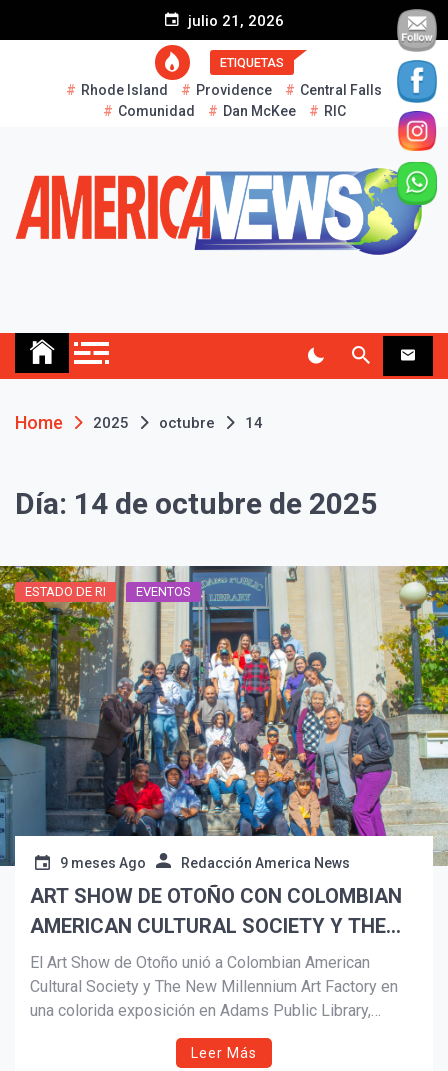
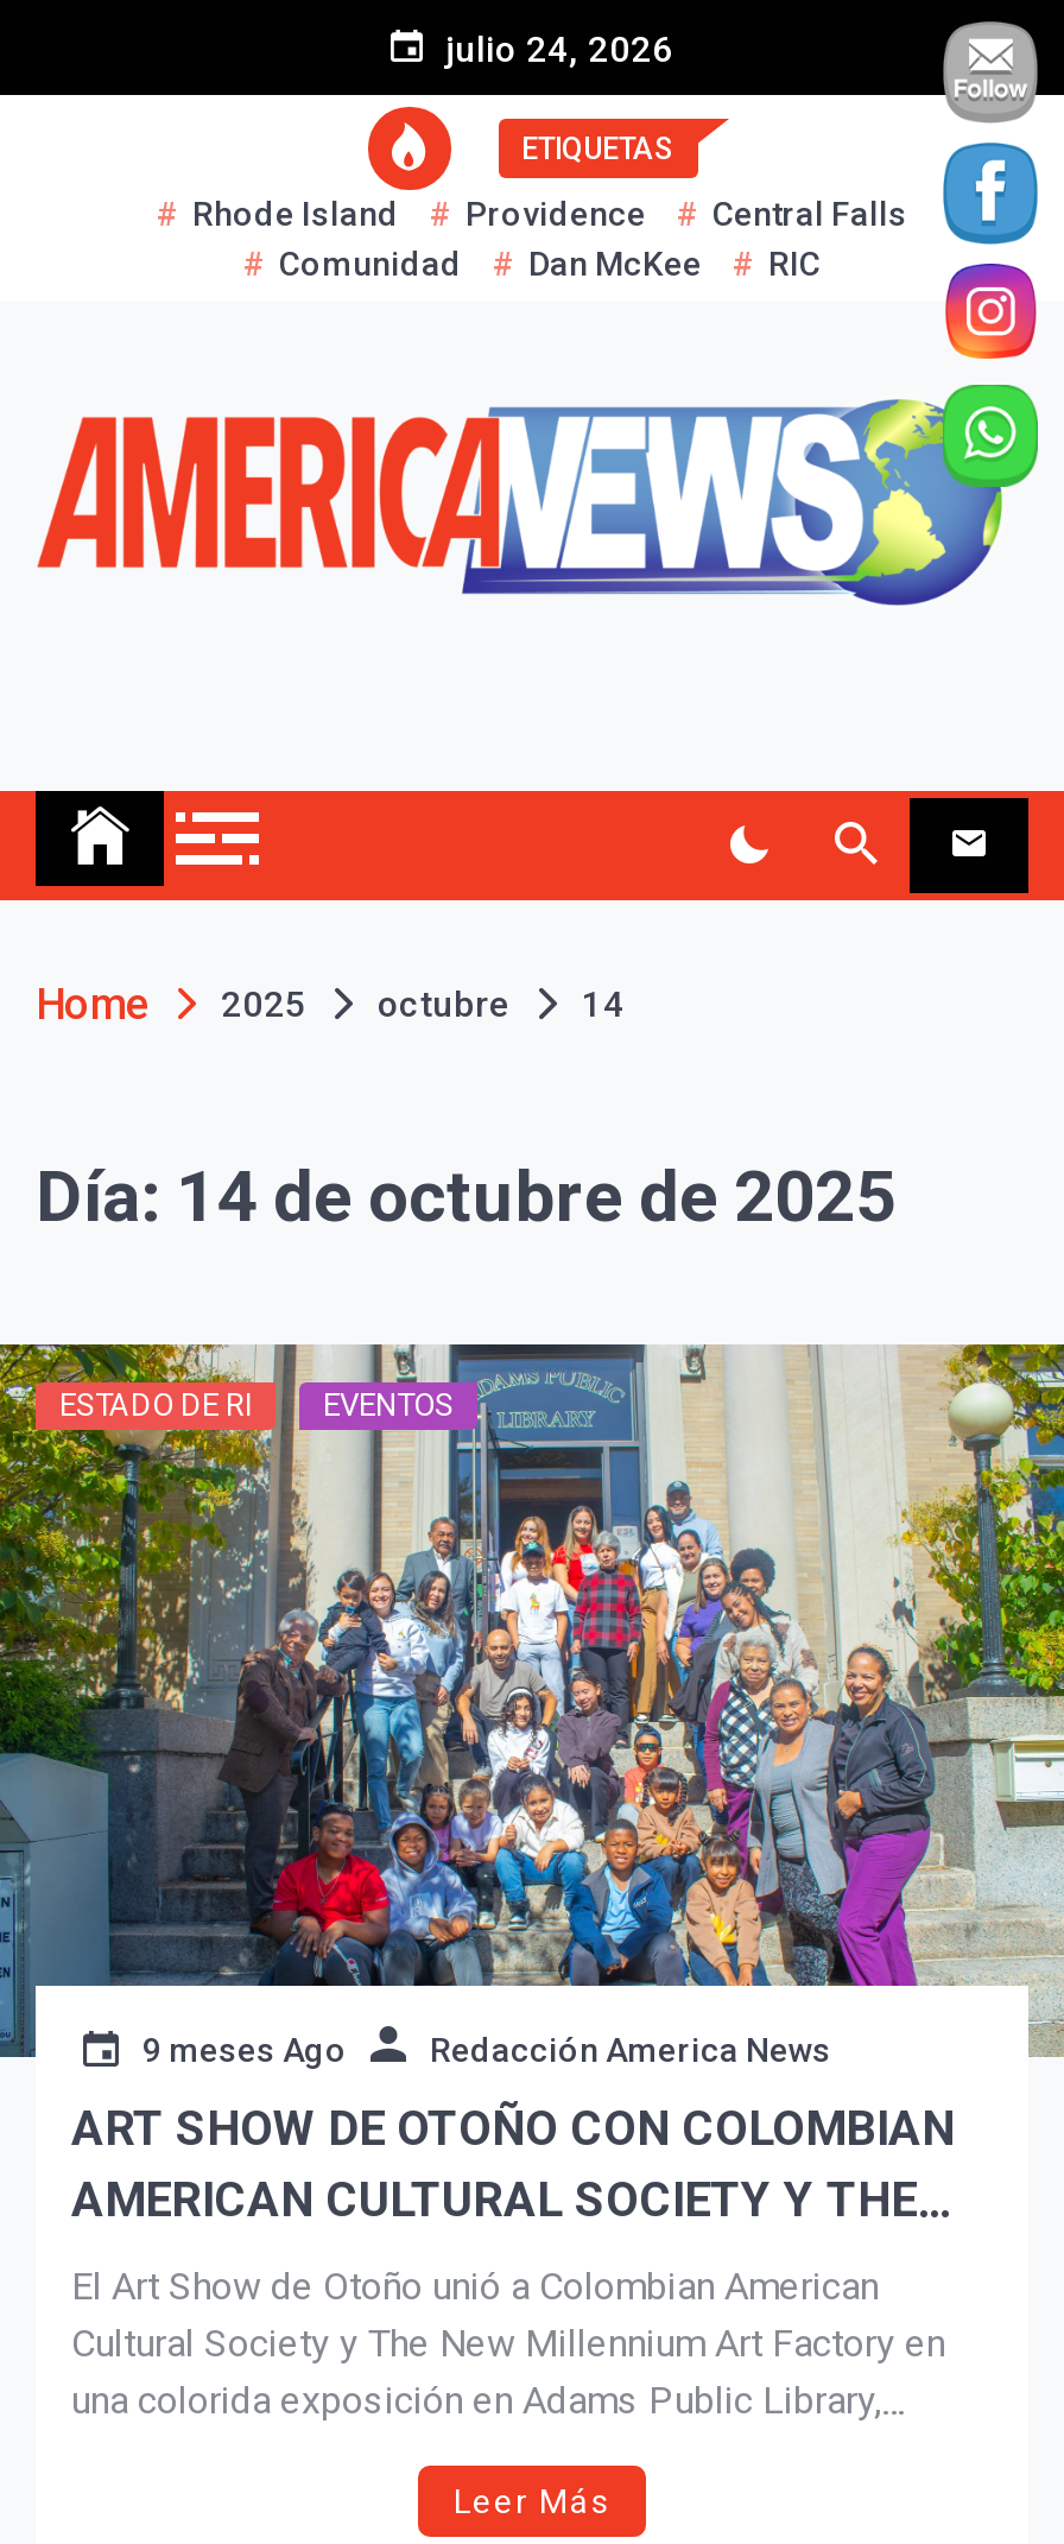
- julio 21, 2026
+ julio 24, 2026
